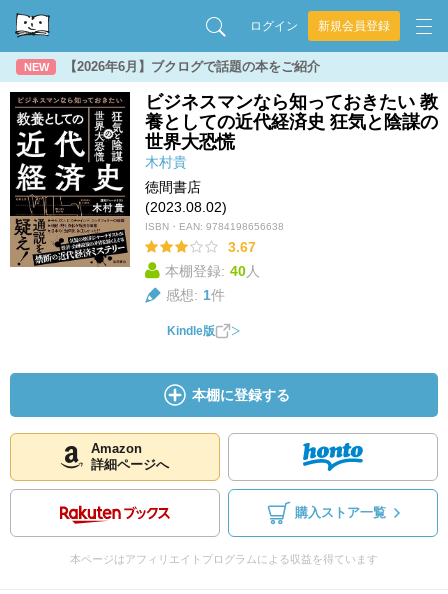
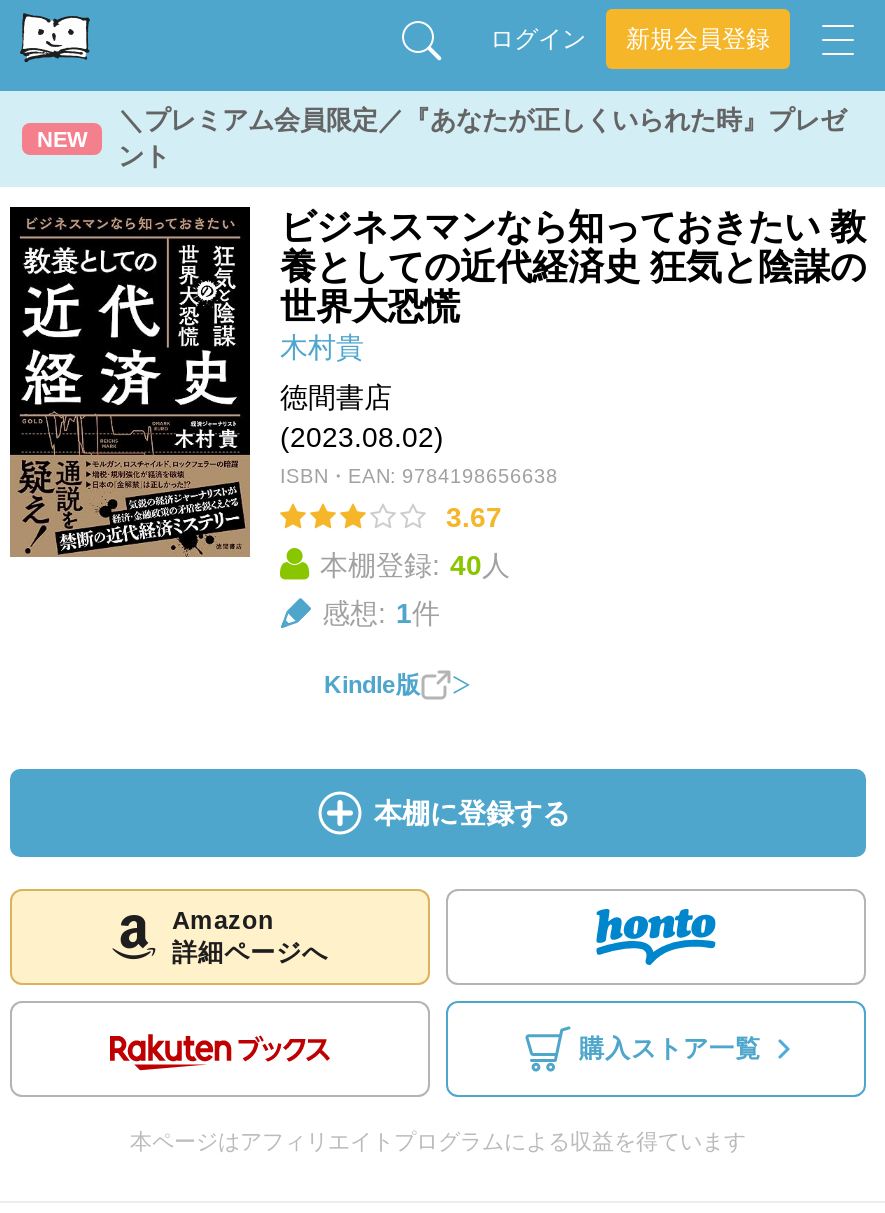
- 【2026年6月】ブクログで話題の本をご紹介
+ ＼プレミアム会員限定／『あなたが正しくいられた時』プレゼ
+ ント
